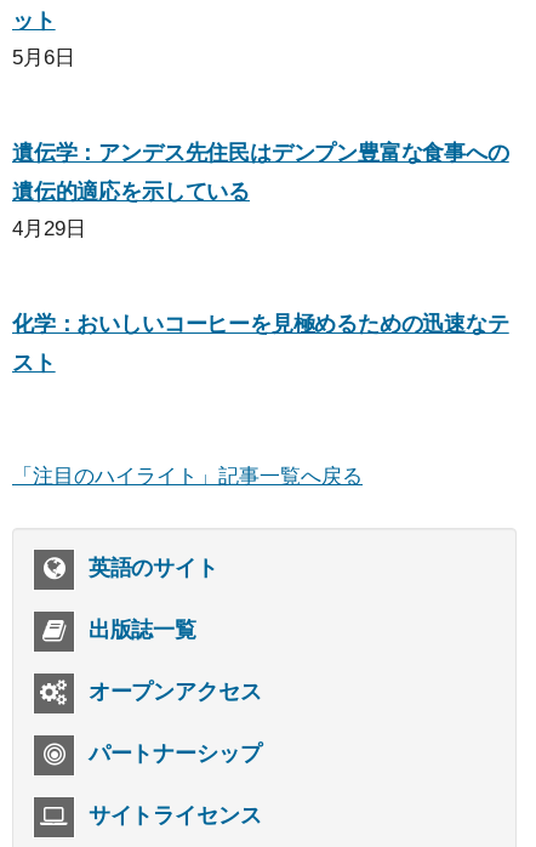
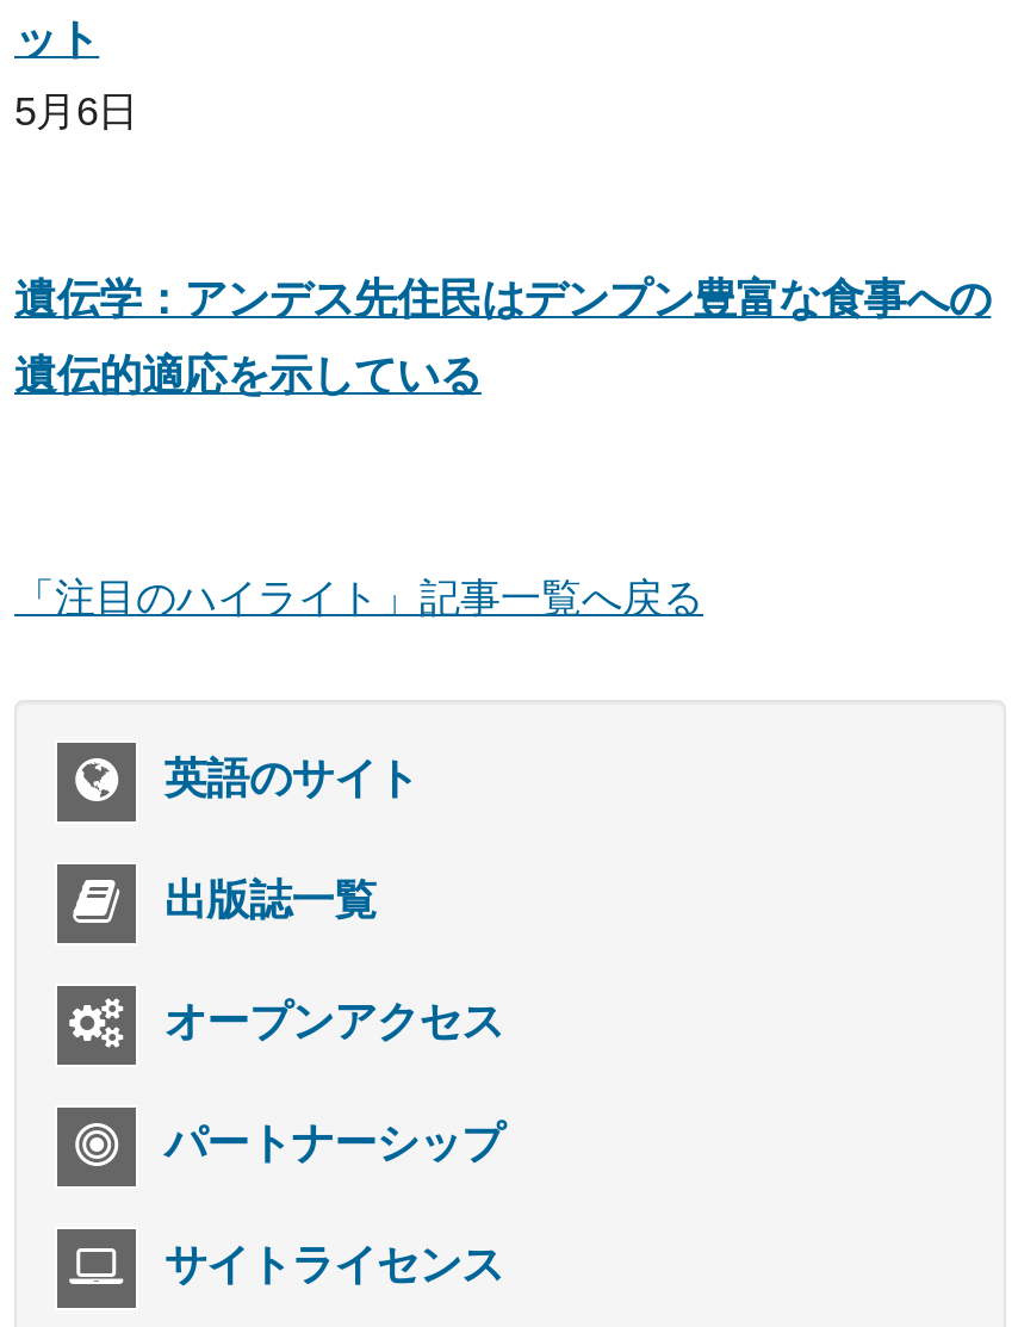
- 4月29日

- 化学：おいしいコーヒーを見極めるための迅速なテ
- スト
